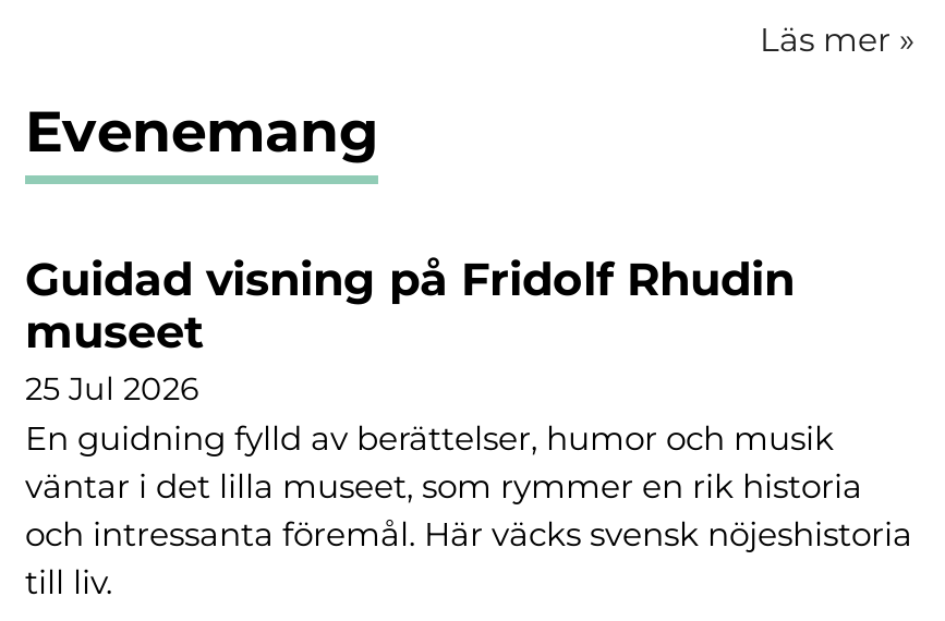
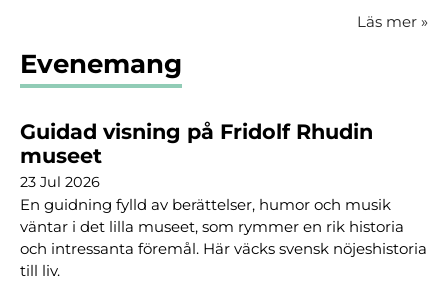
- 25 Jul 2026
+ 23 Jul 2026
